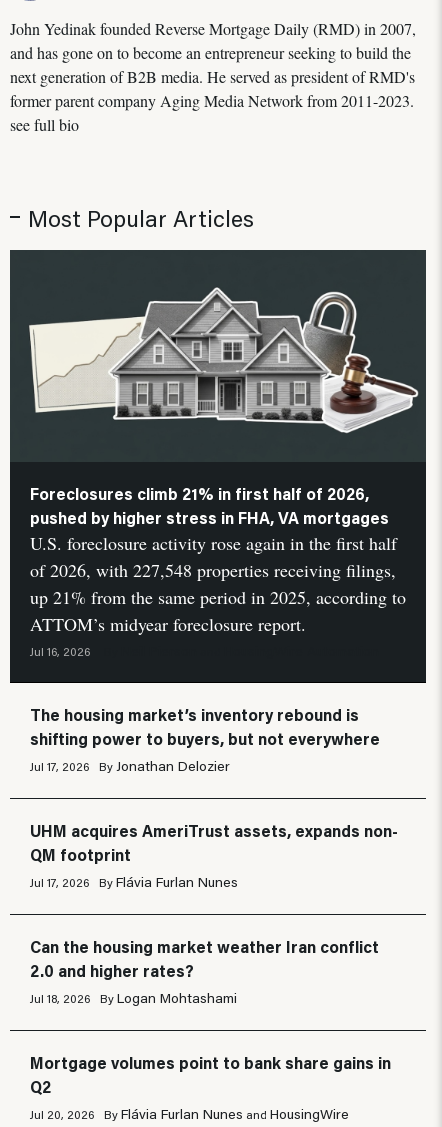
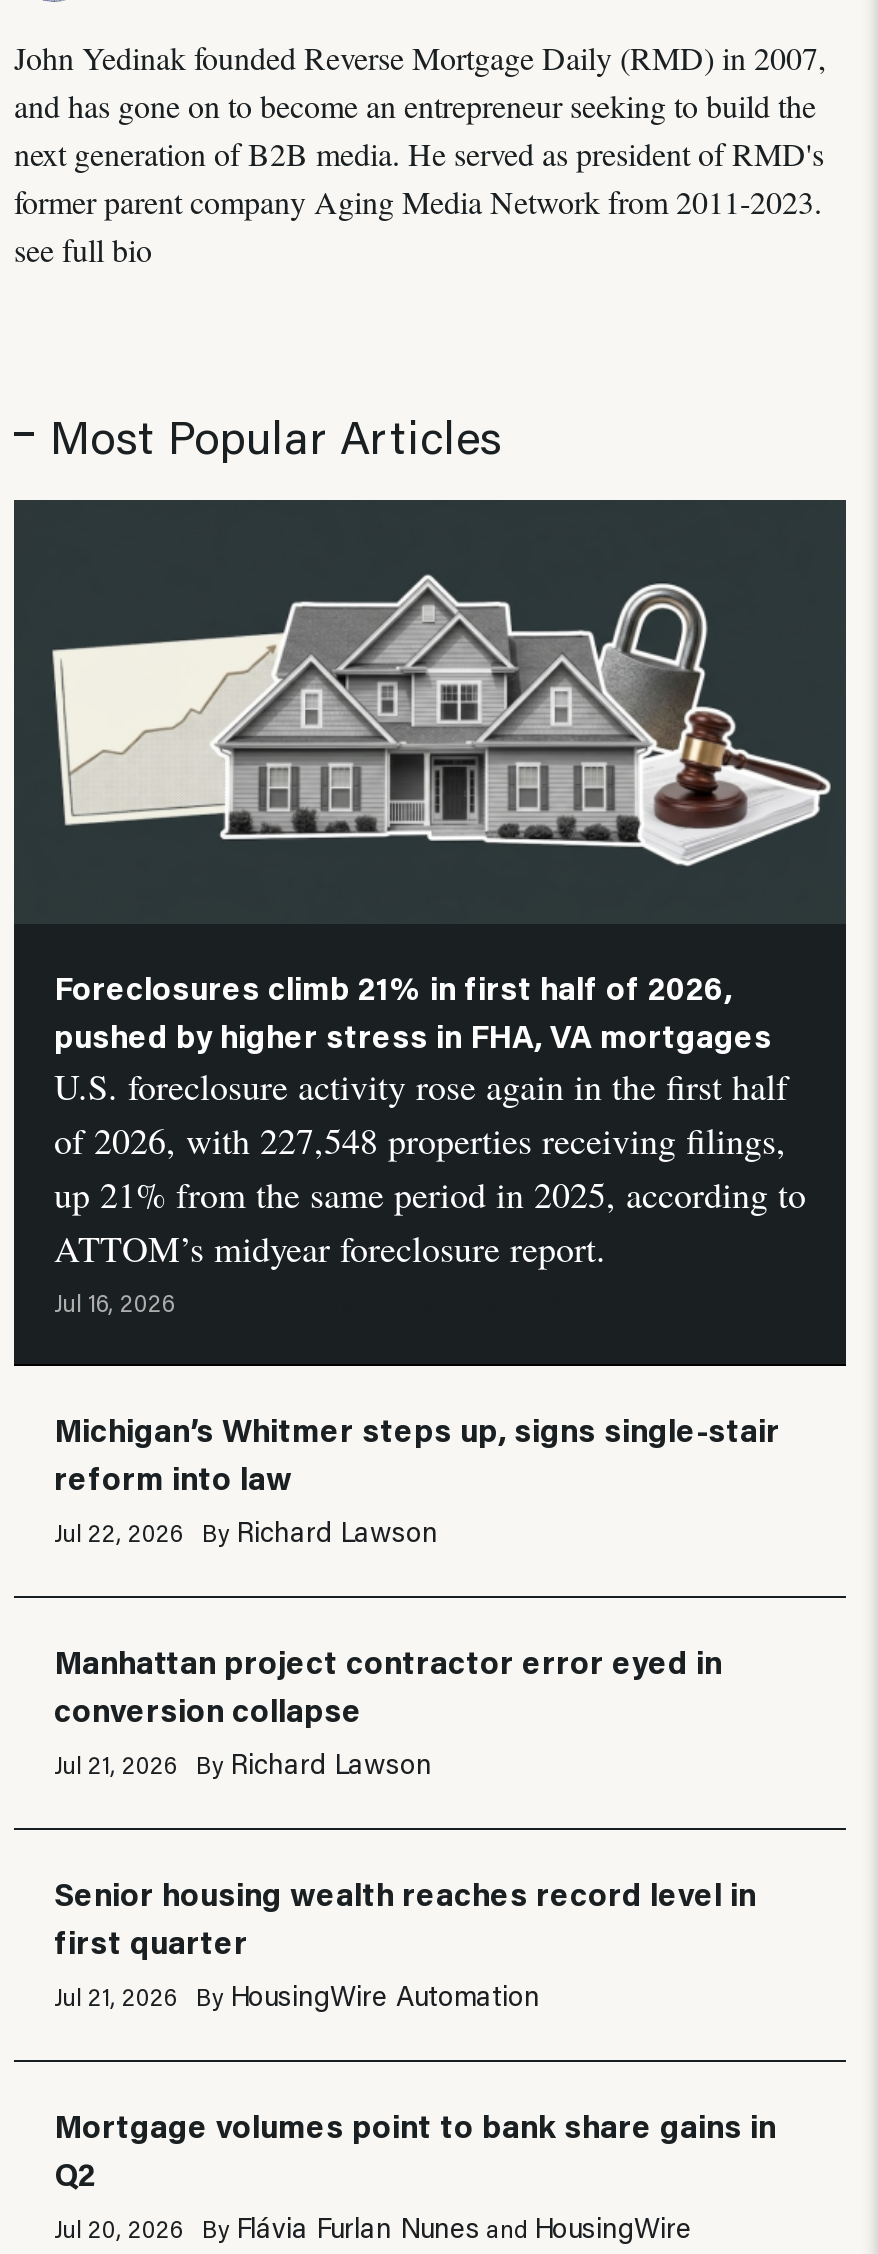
- The housing market’s inventory rebound is
- shifting power to buyers, but not everywhere
- Jul 17, 2026
- By Jonathan Delozier
+ Michigan’s Whitmer steps up, signs single-stair
+ reform into law
+ Jul 22, 2026
+ By Richard Lawson

- UHM acquires AmeriTrust assets, expands non-
- QM footprint
- Jul 17, 2026
- By Flávia Furlan Nunes
+ Manhattan project contractor error eyed in
+ conversion collapse
+ Jul 21, 2026
+ By Richard Lawson

- Can the housing market weather Iran conflict
- 2.0 and higher rates?
- Jul 18, 2026
- By Logan Mohtashami
+ Senior housing wealth reaches record level in
+ first quarter
+ Jul 21, 2026
+ By HousingWire Automation
